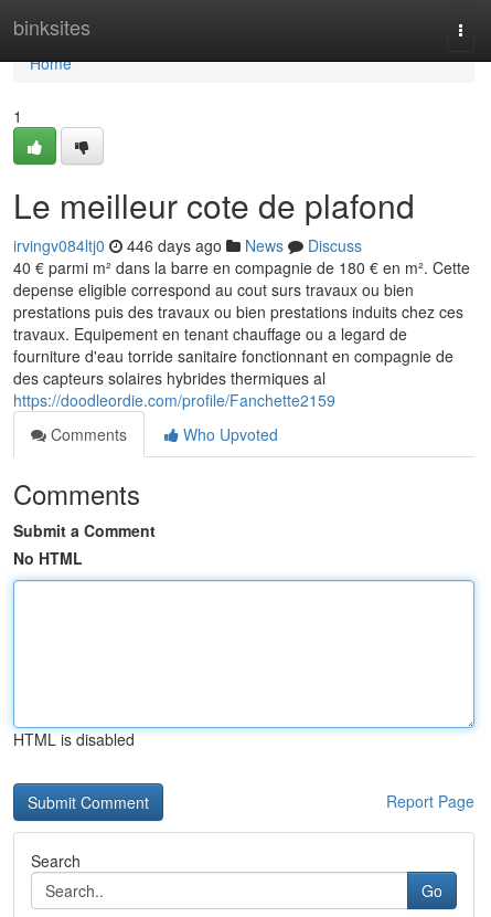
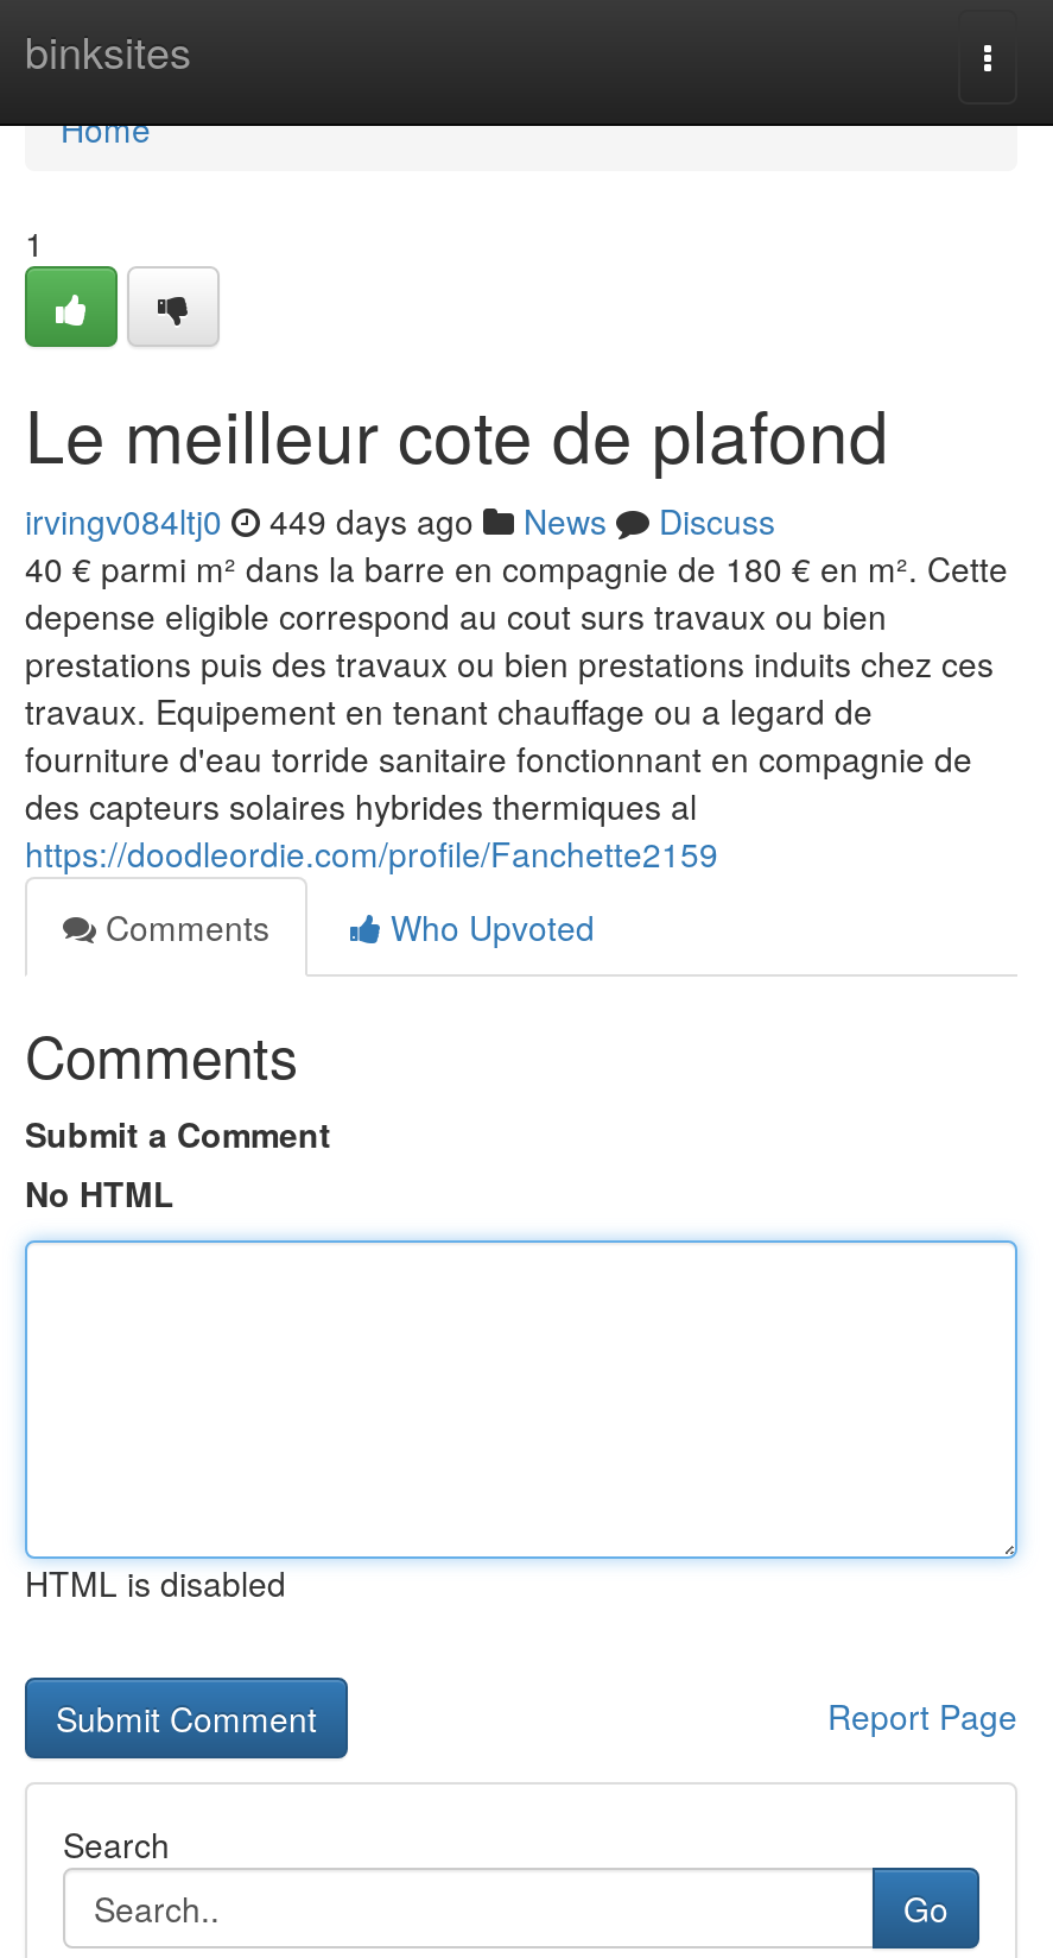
- 446 days ago
+ 449 days ago
